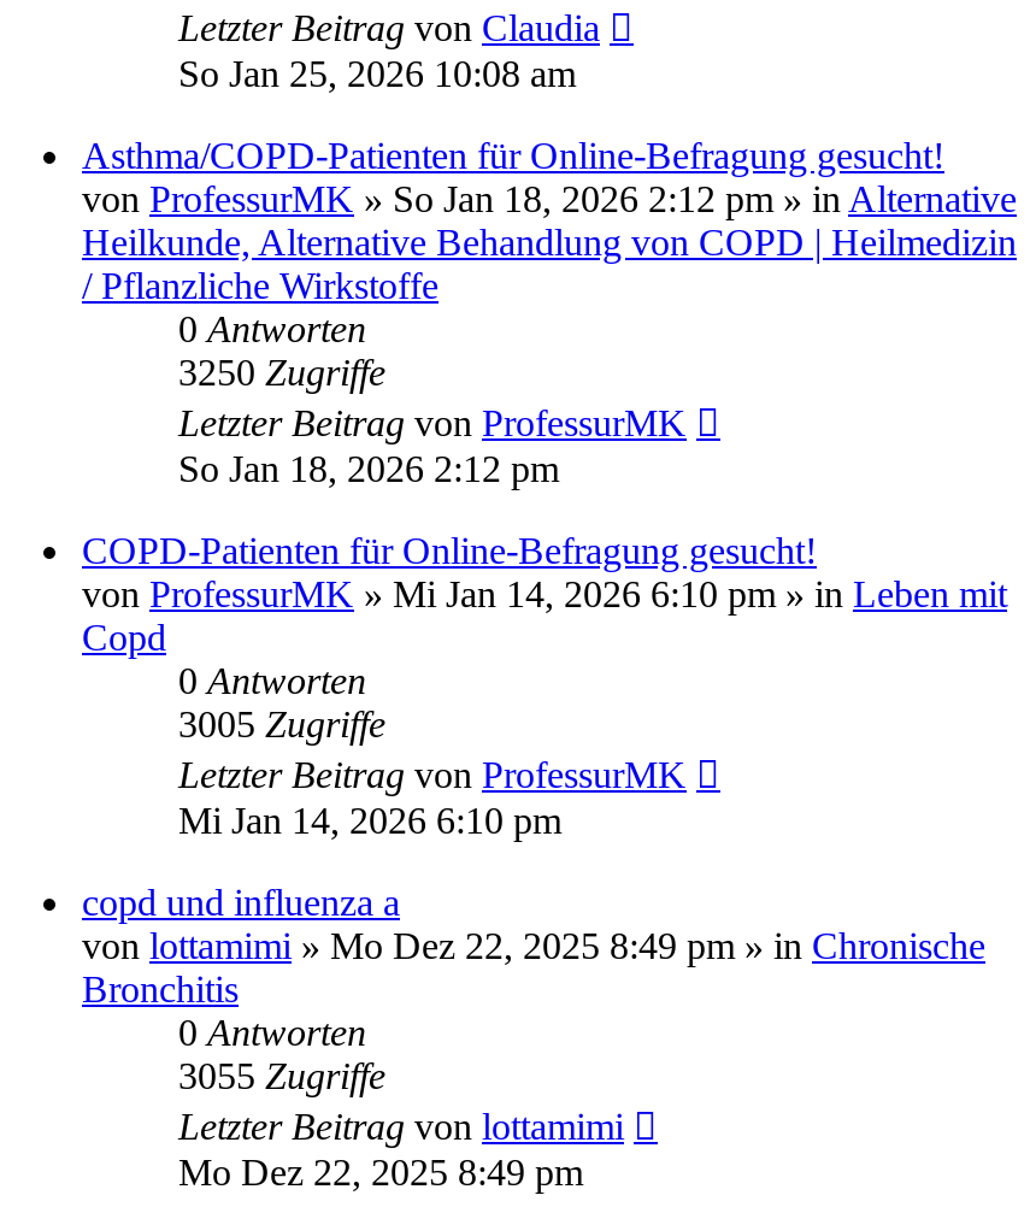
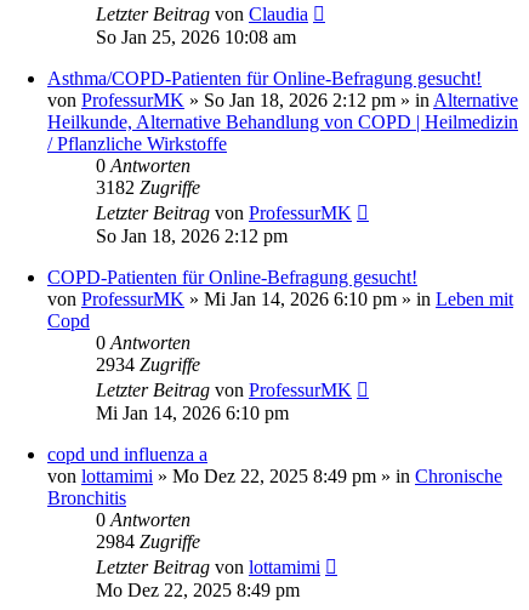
- 3250 Zugriffe
+ 3182 Zugriffe

- 3005 Zugriffe
+ 2934 Zugriffe

- 3055 Zugriffe
+ 2984 Zugriffe
